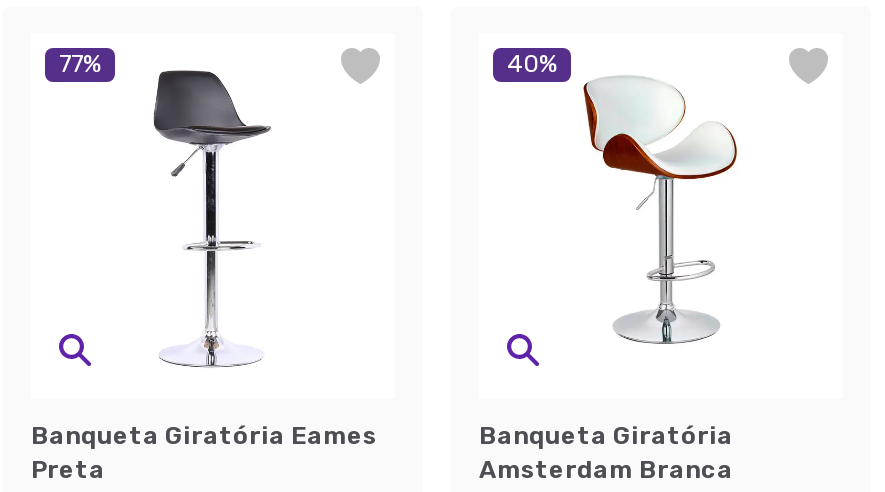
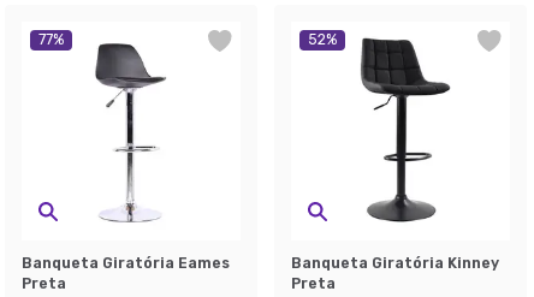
- [image]
- 40%
+ [image]
+ 52%

- Banqueta Giratória
- Amsterdam Branca
+ Banqueta Giratória Kinney
+ Preta
